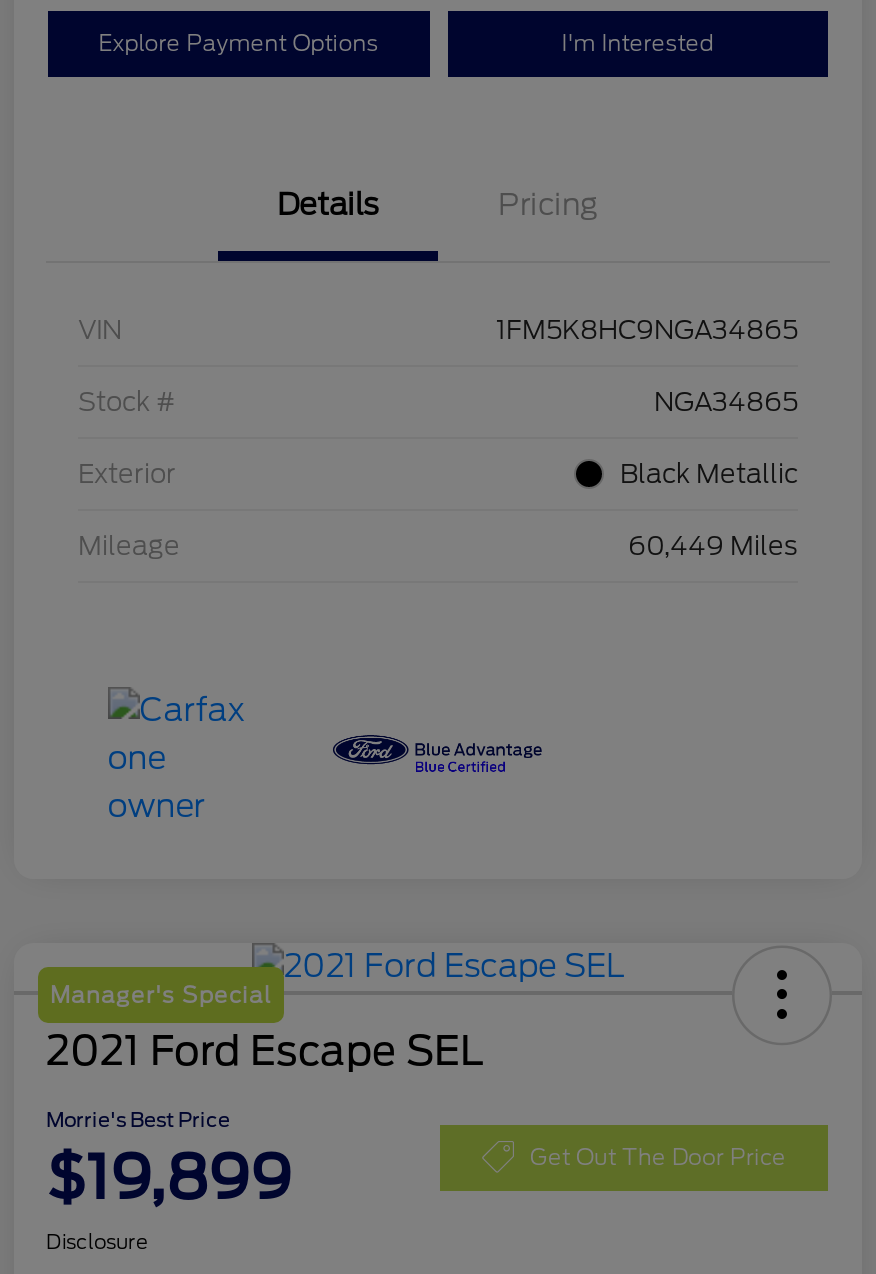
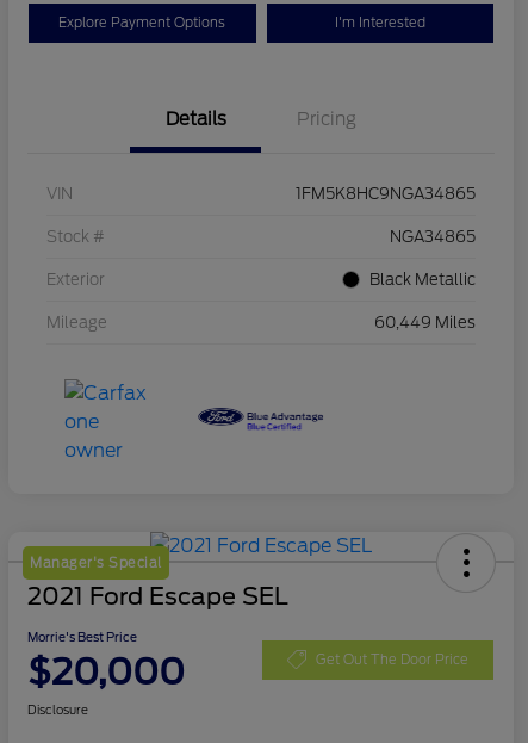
- $19,899
+ $20,000
